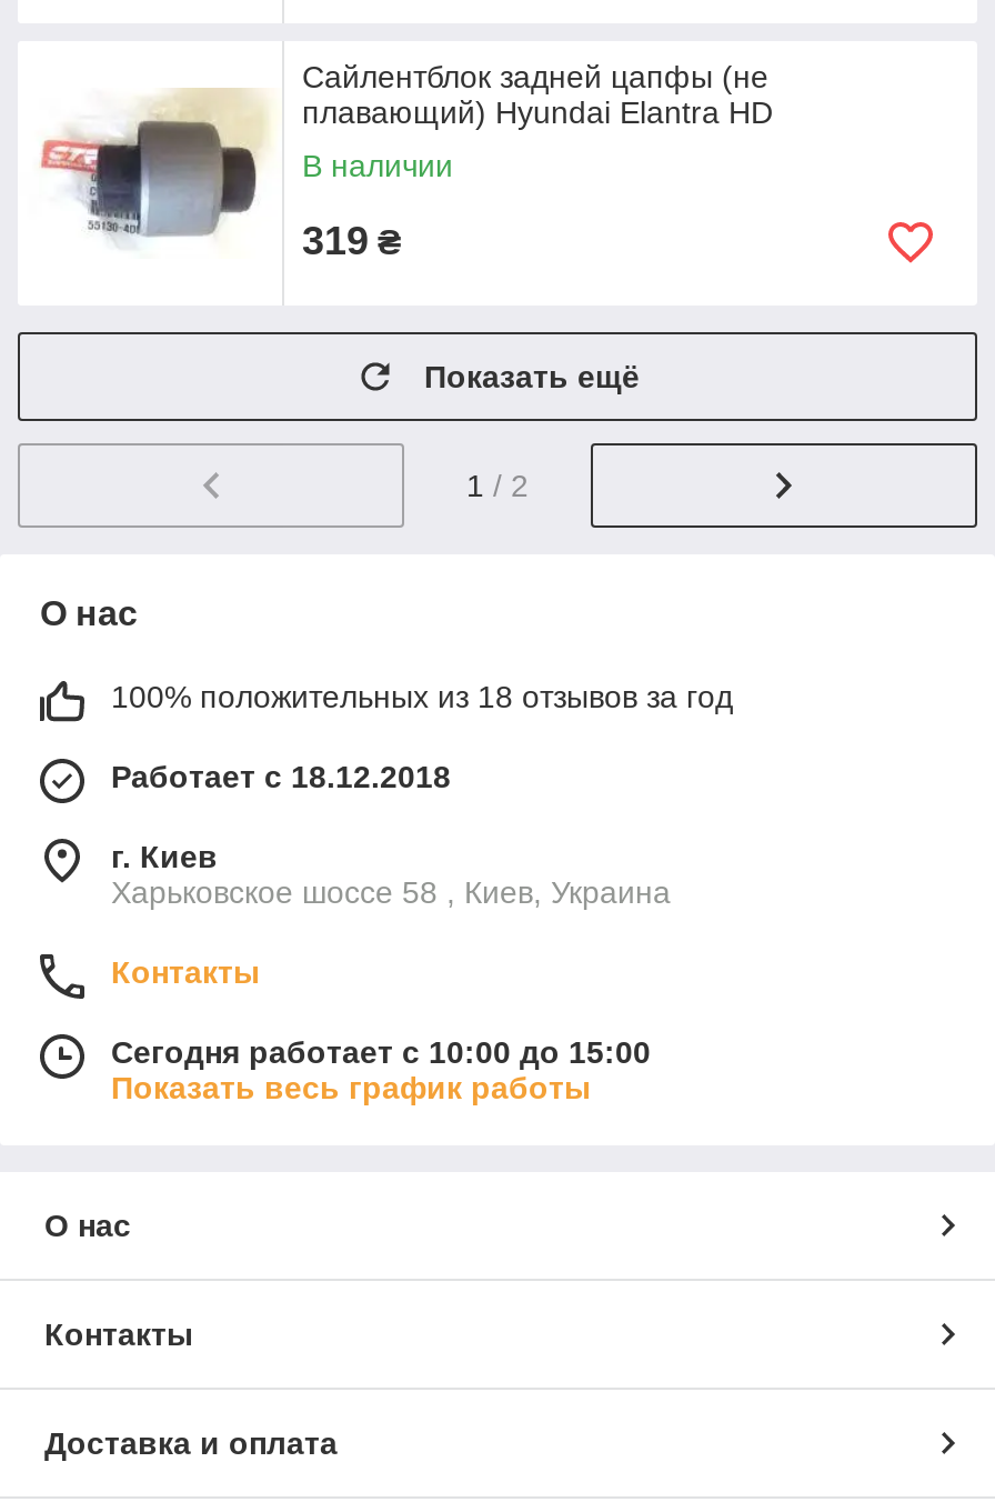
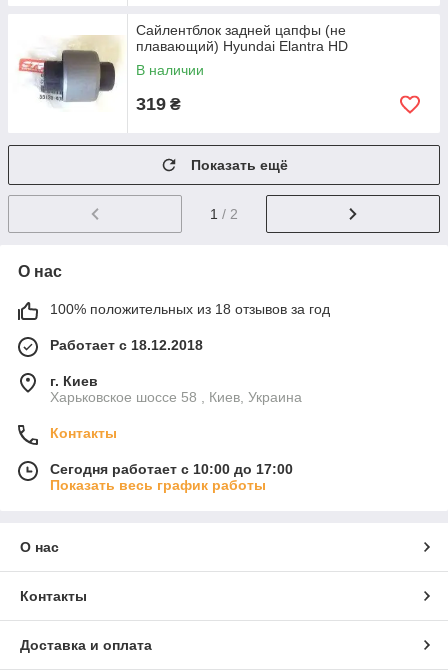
- Сегодня работает с 10:00 до 15:00
+ Сегодня работает с 10:00 до 17:00
